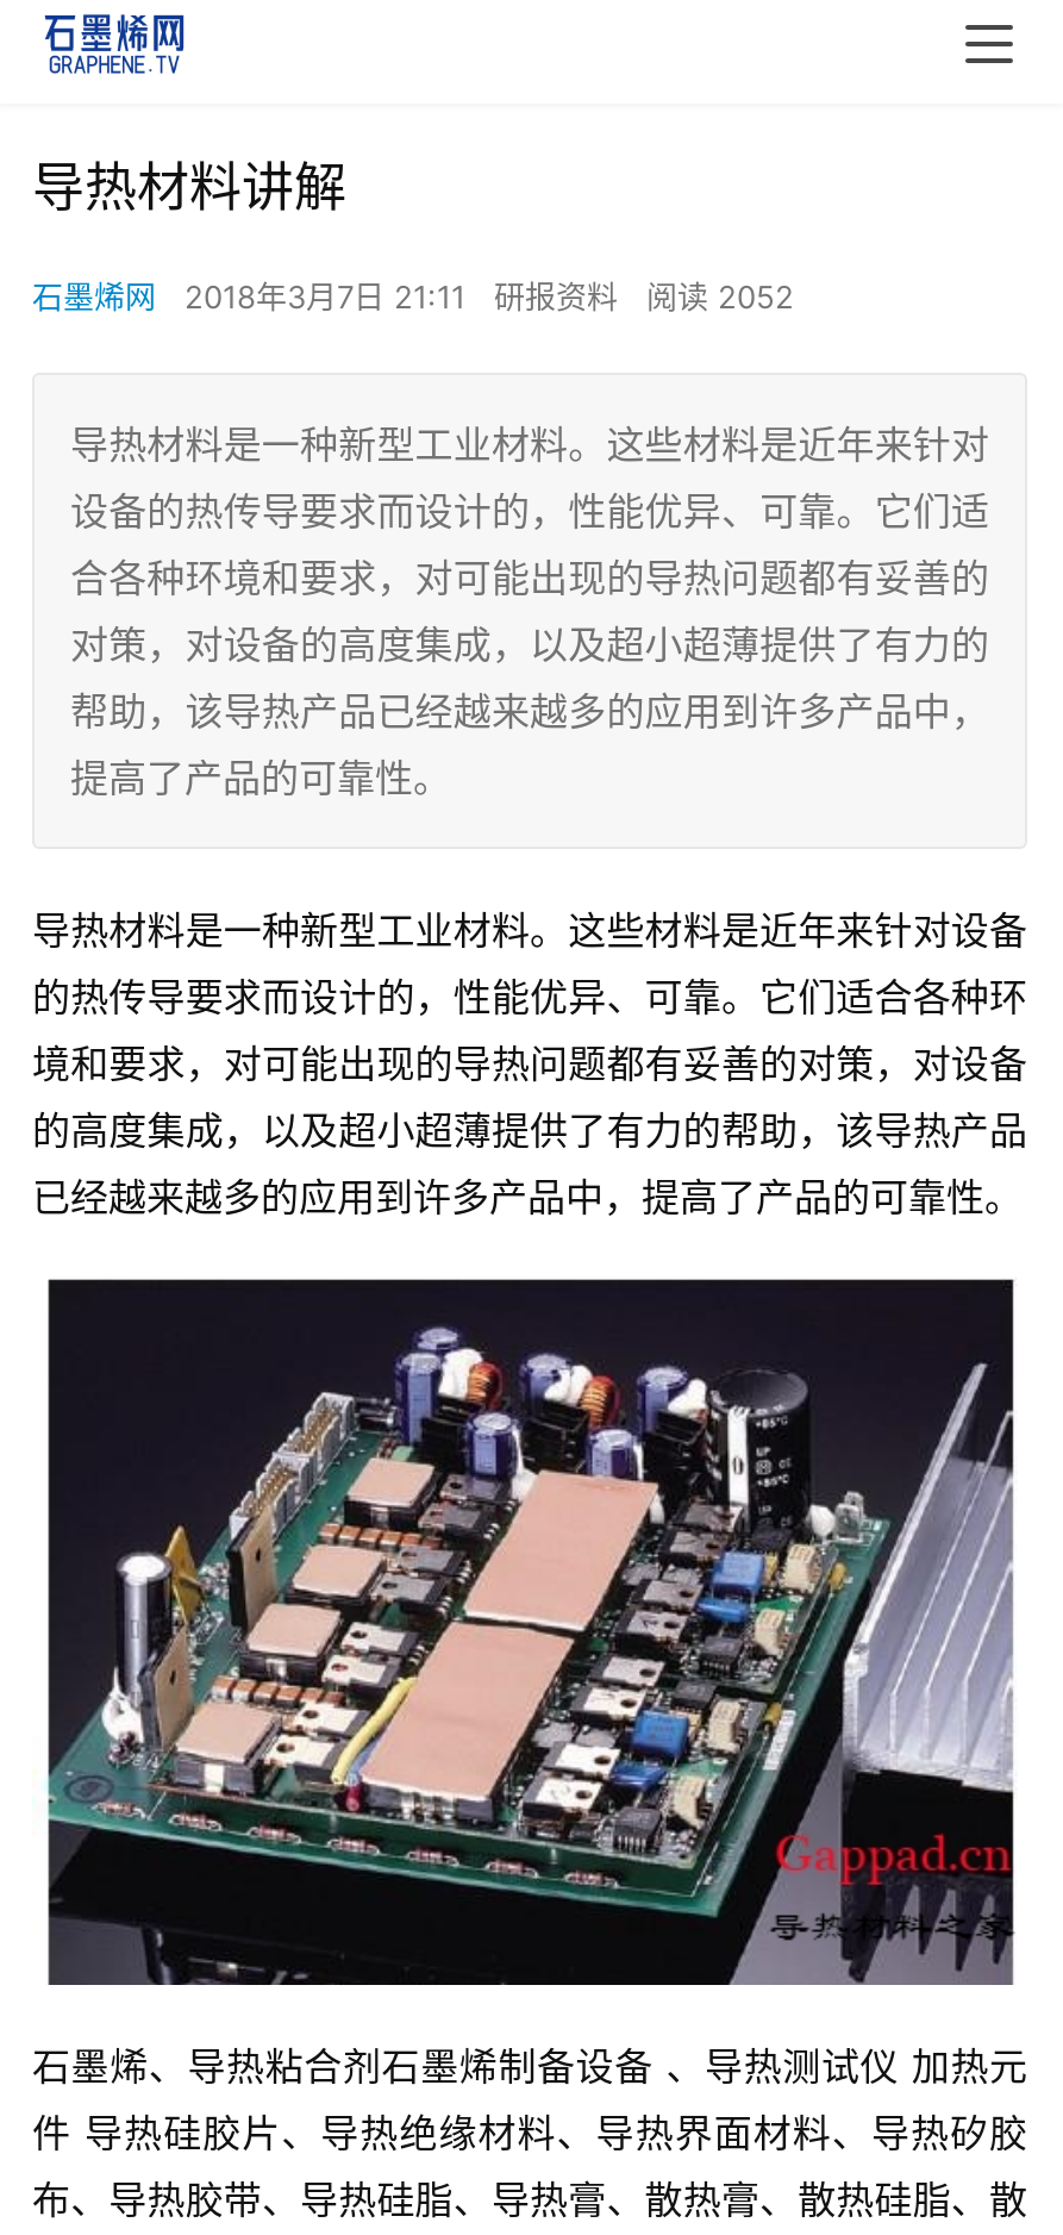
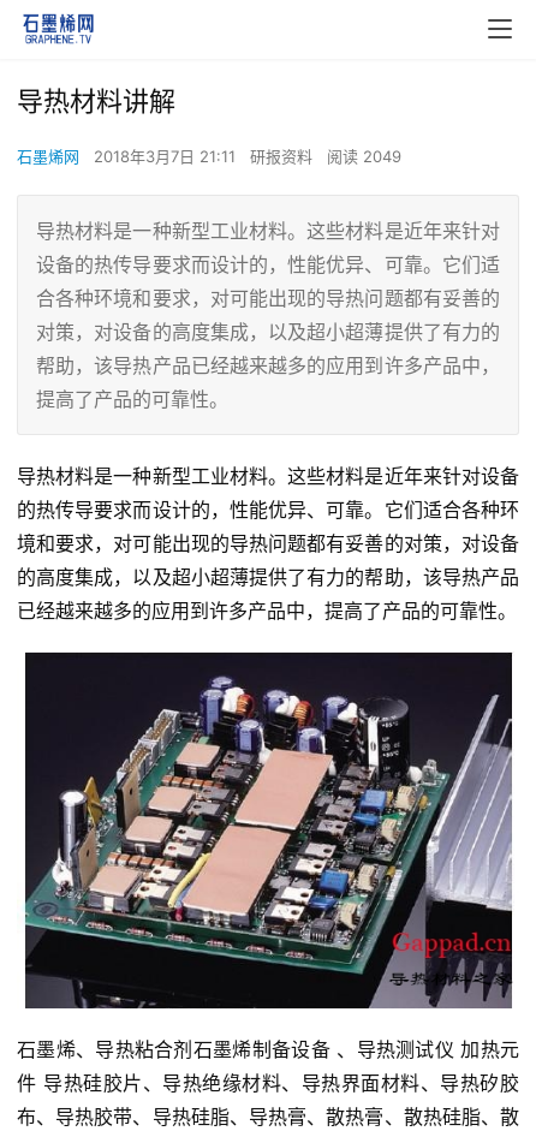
- 石墨烯网 2018年3月7日 21:11 研报资料 阅读 2052
+ 石墨烯网 2018年3月7日 21:11 研报资料 阅读 2049
